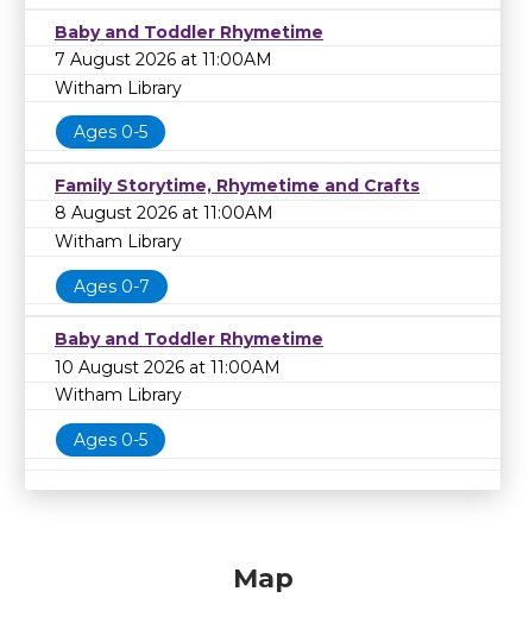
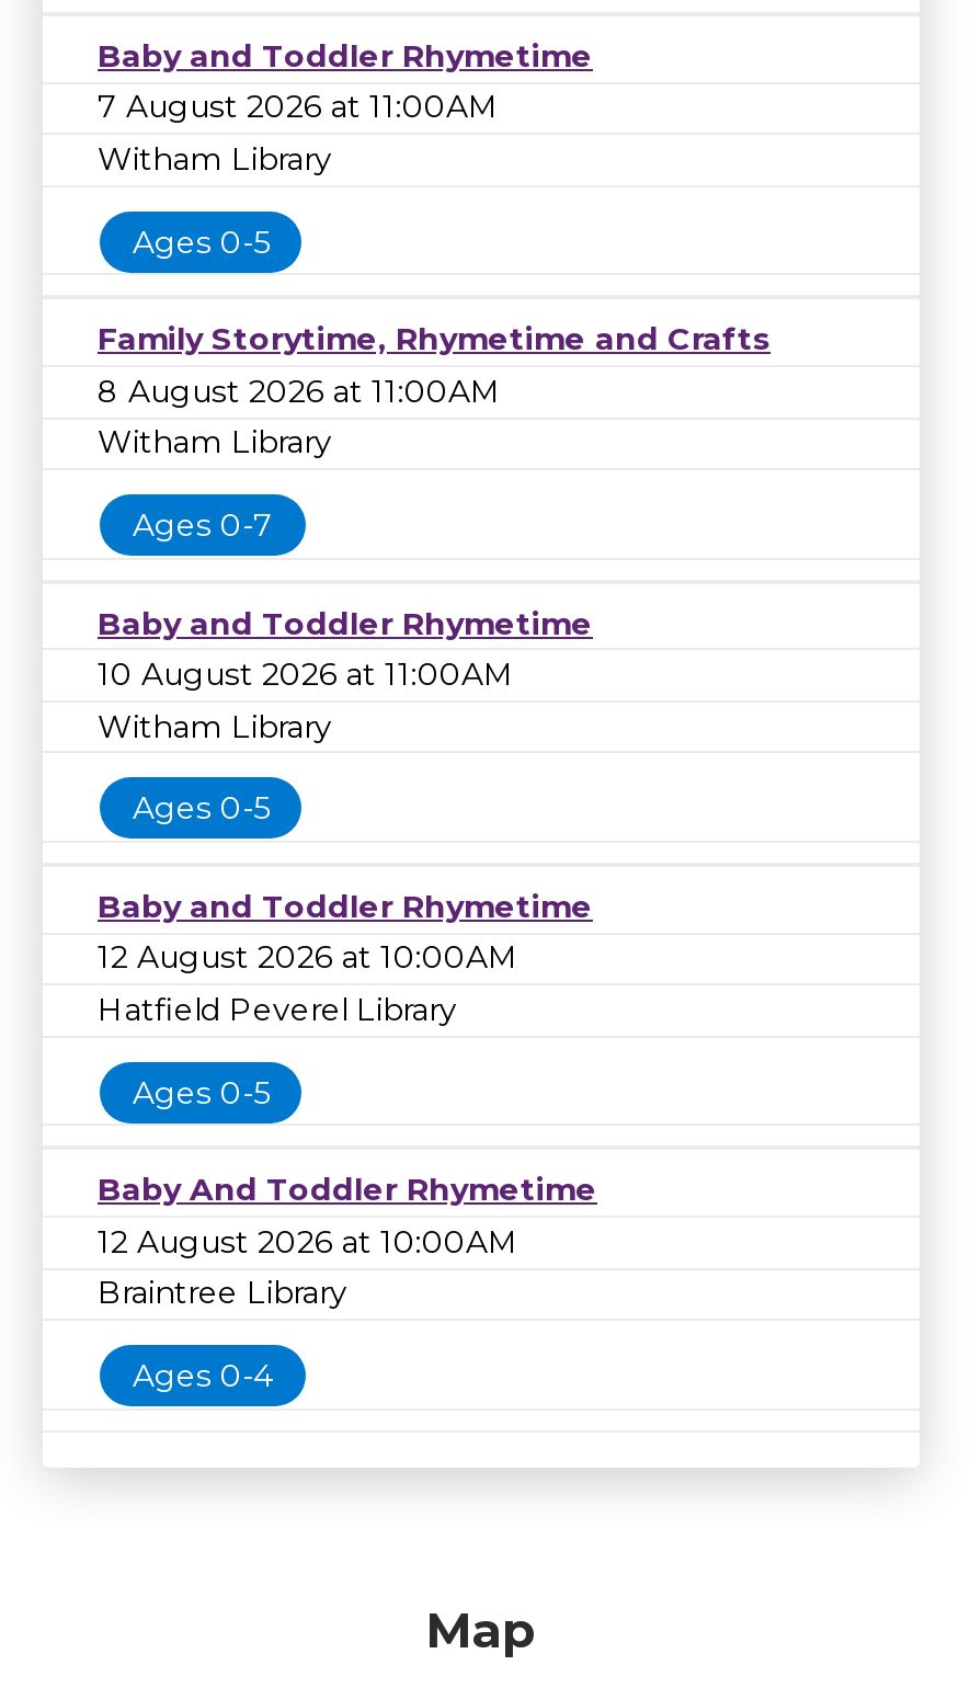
+ Baby and Toddler Rhymetime
+ 12 August 2026 at 10:00AM
+ Hatfield Peverel Library
+ Ages 0-5
+ Baby And Toddler Rhymetime
+ 12 August 2026 at 10:00AM
+ Braintree Library
+ Ages 0-4
